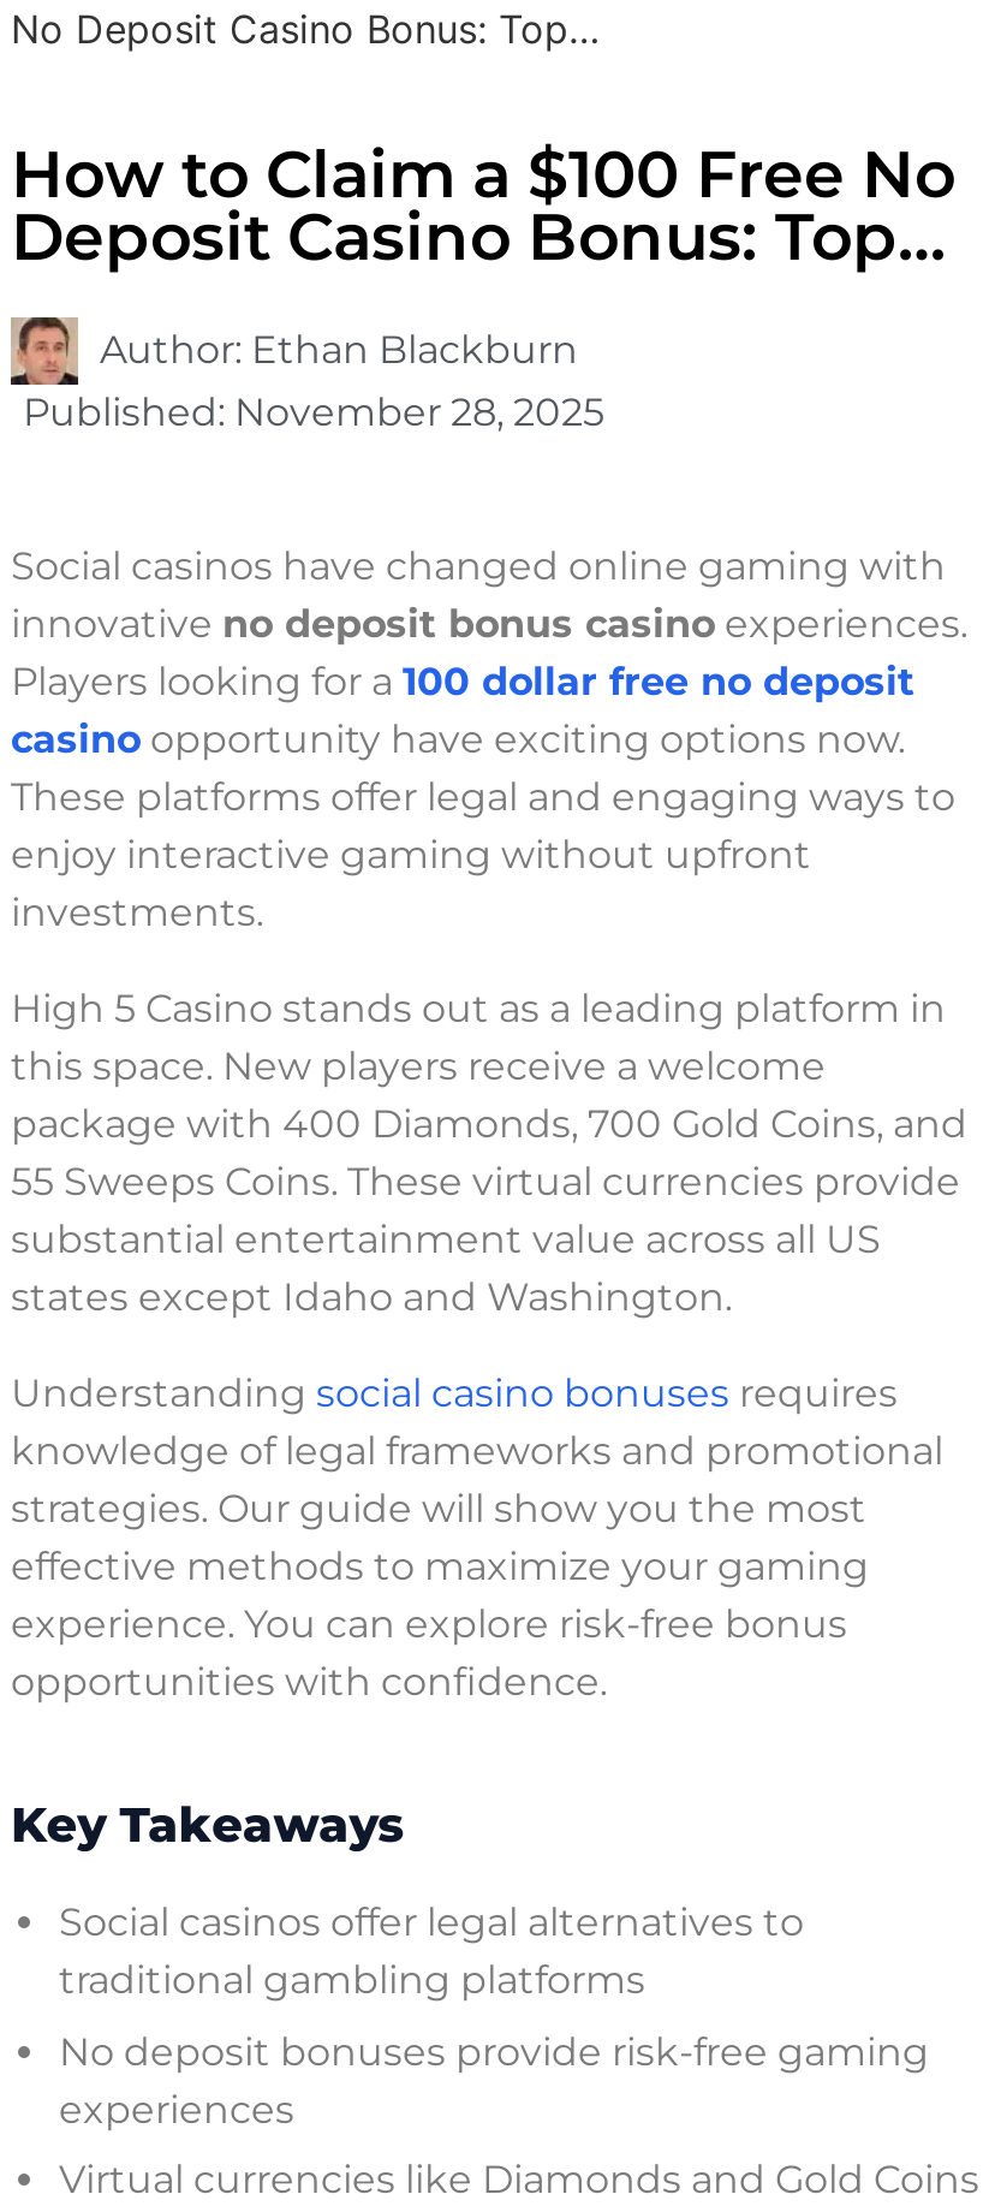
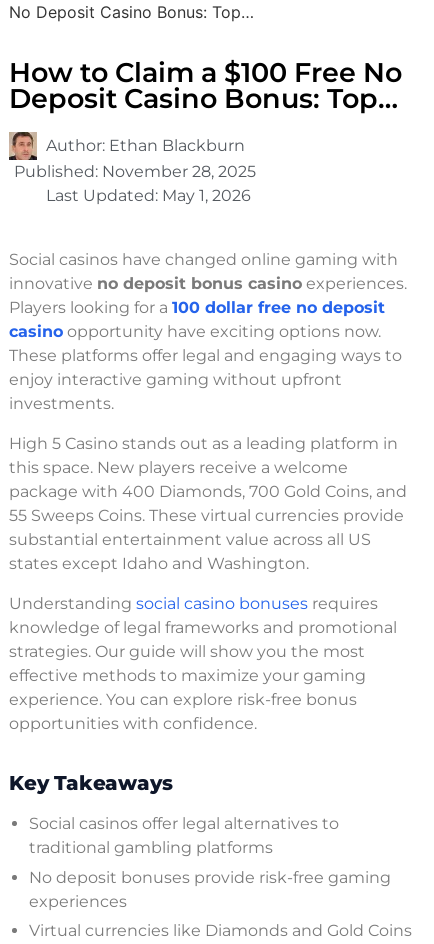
+ Last Updated: May 1, 2026
